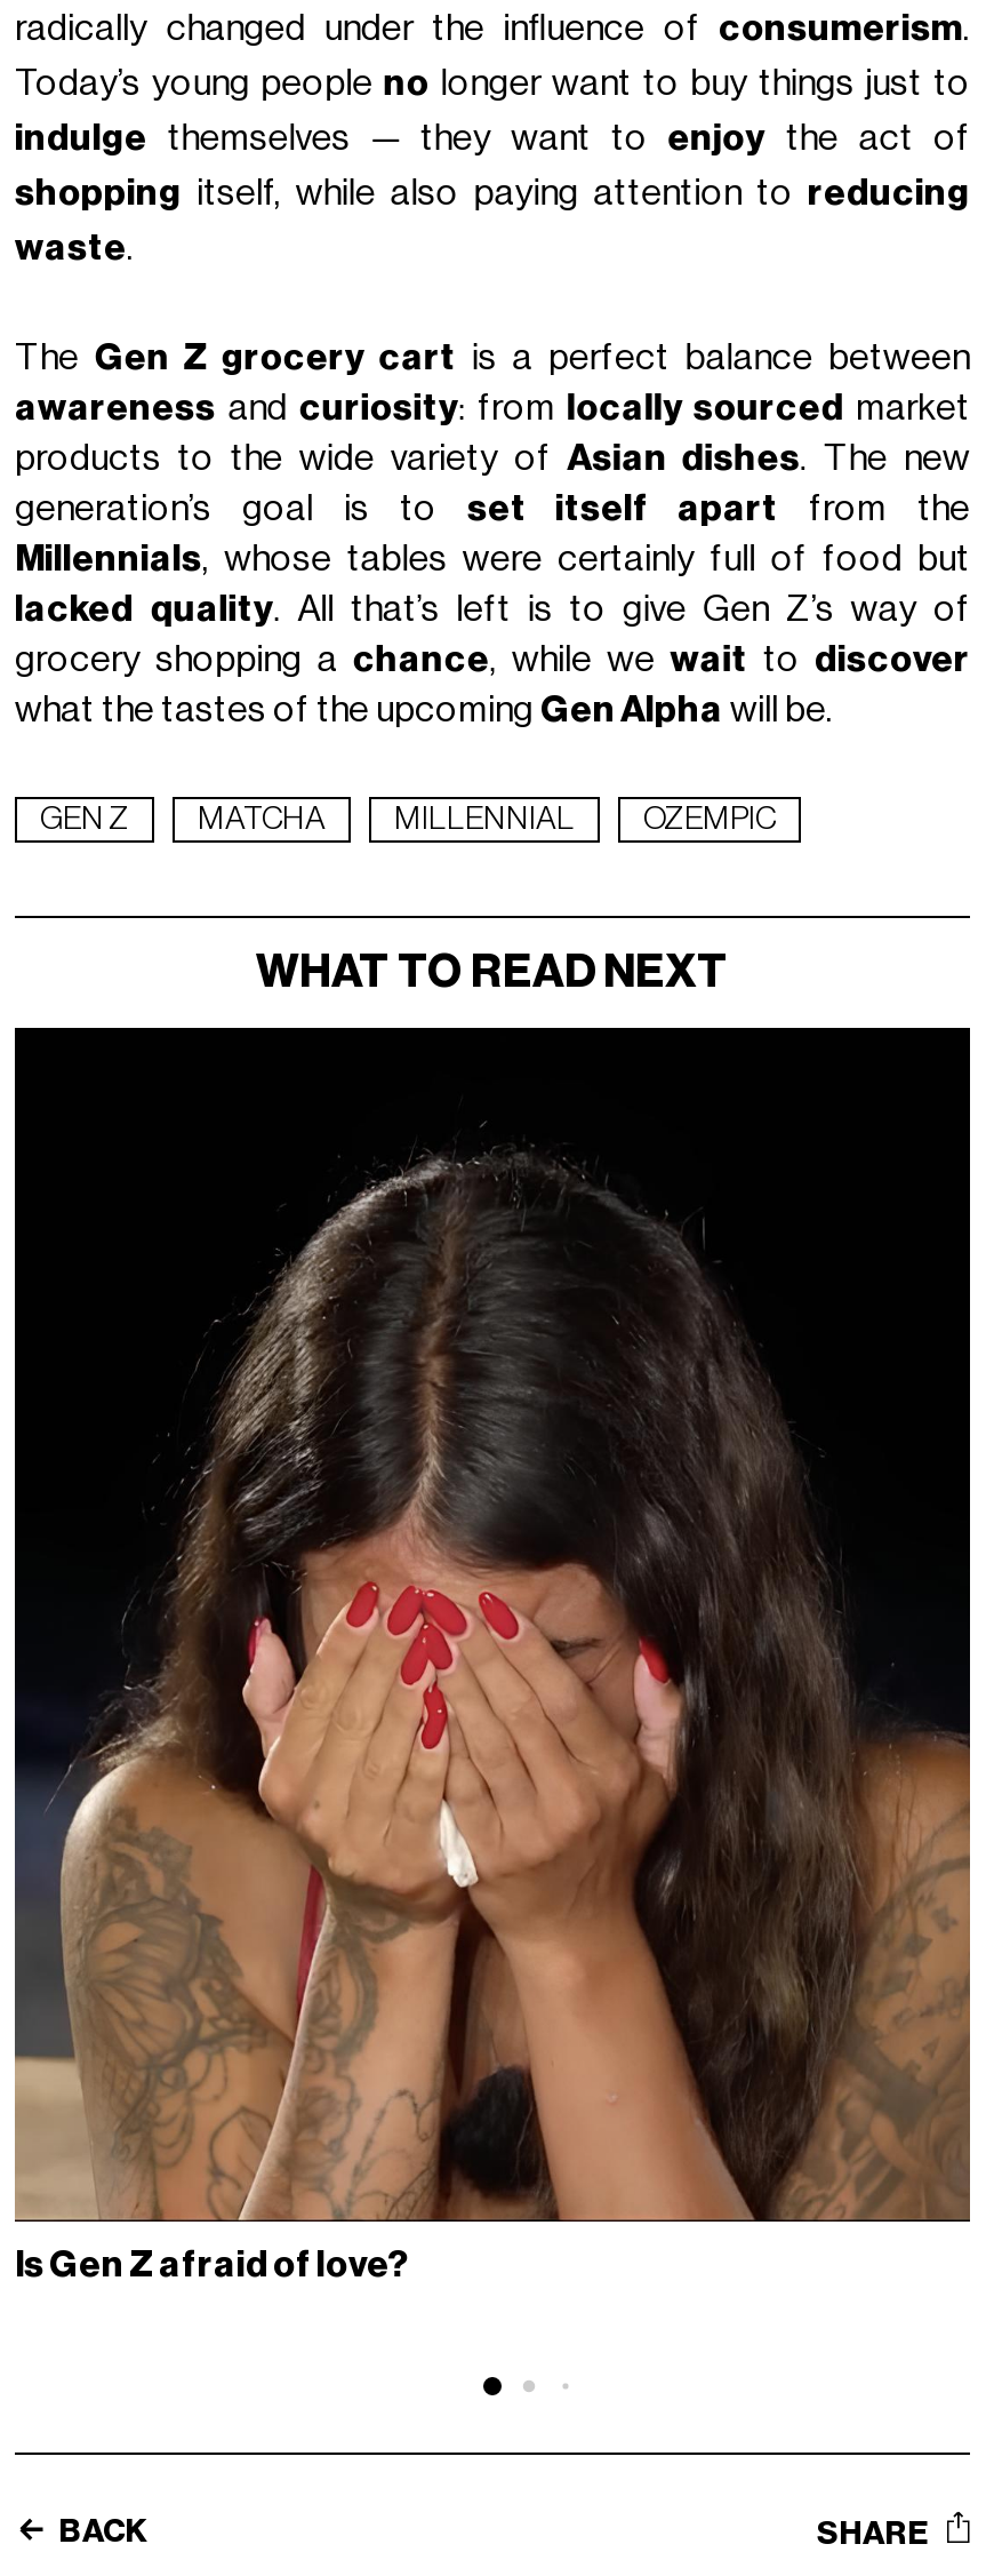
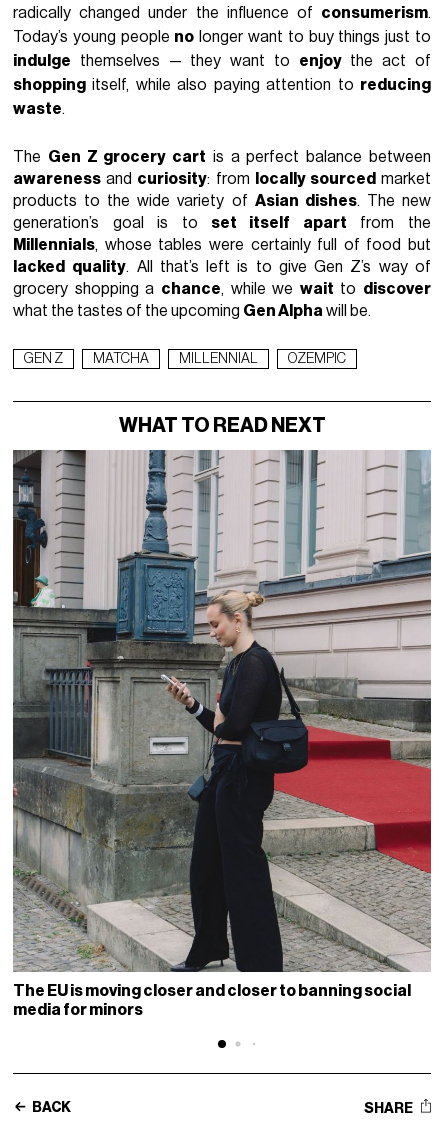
- [image]
- Is Gen Z afraid of love?
+ [image]
+ The EU is moving closer and closer to banning social
+ media for minors
